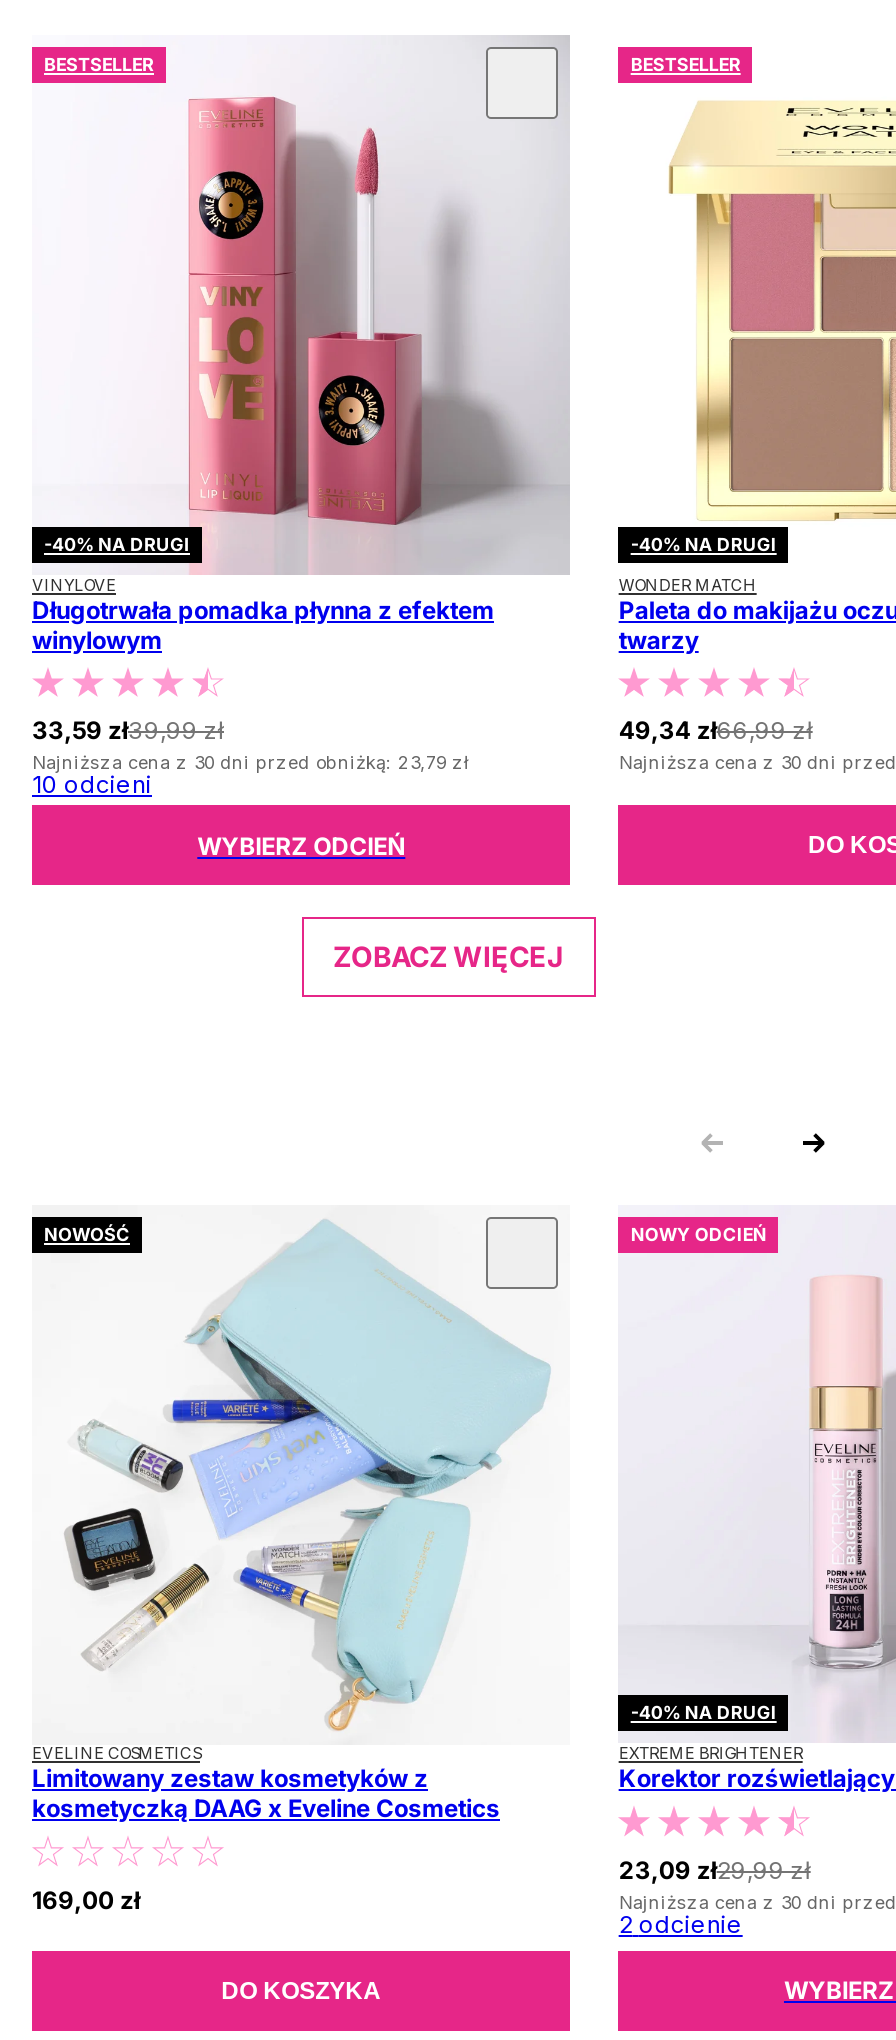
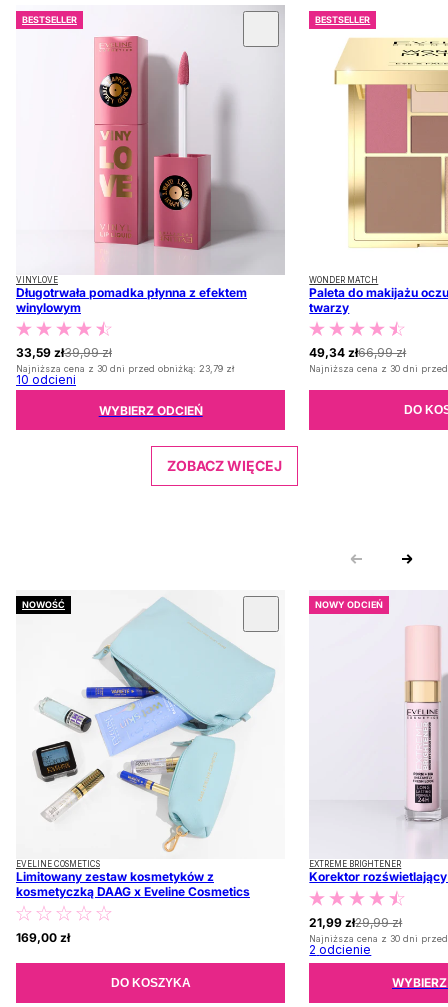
- -40% NA DRUGI

- -40% NA DRUGI

- -40% NA DRUGI

- 23,09 zł
+ 21,99 zł
